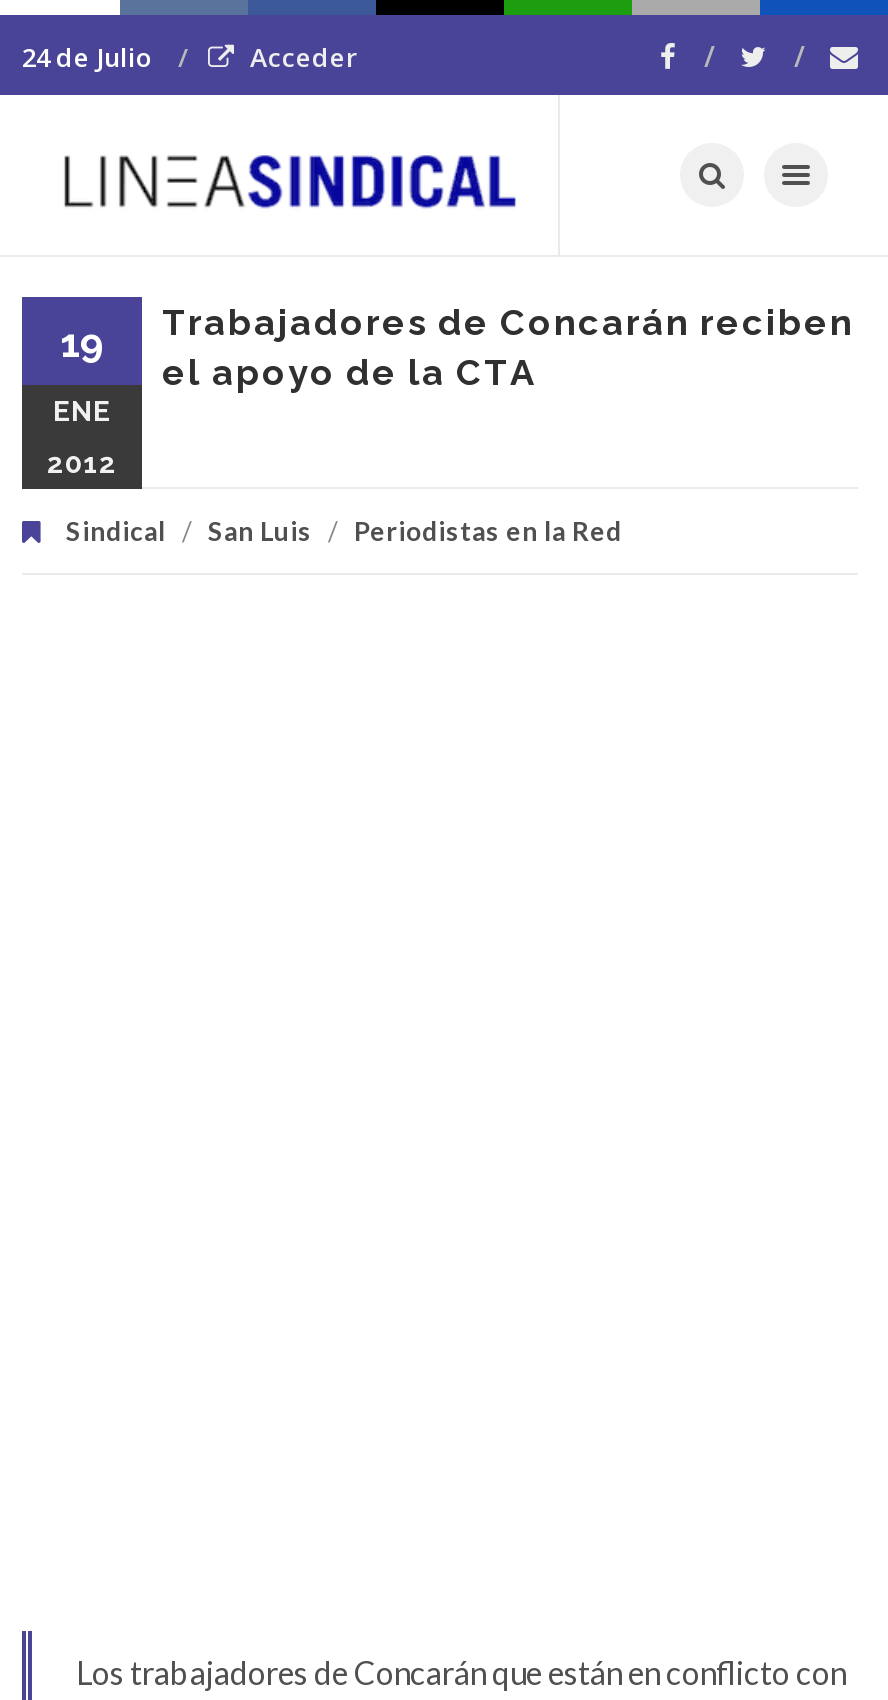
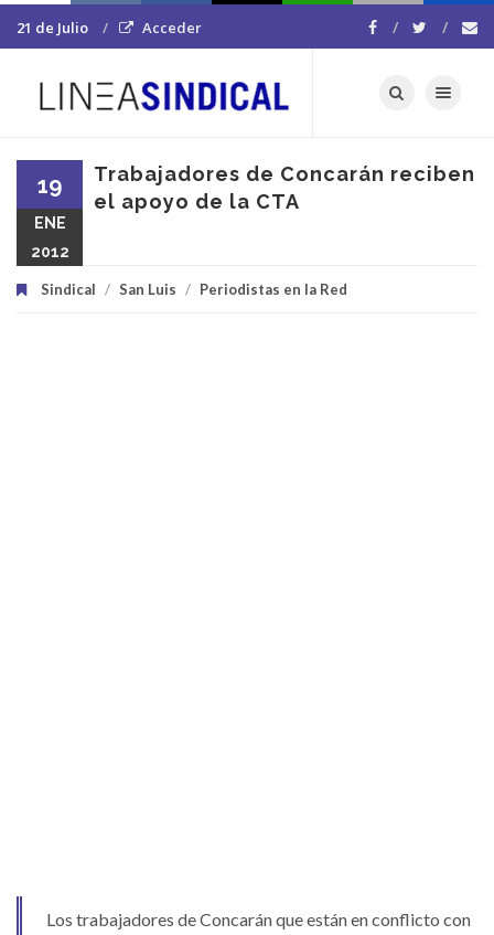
- 24 de Julio
+ 21 de Julio
